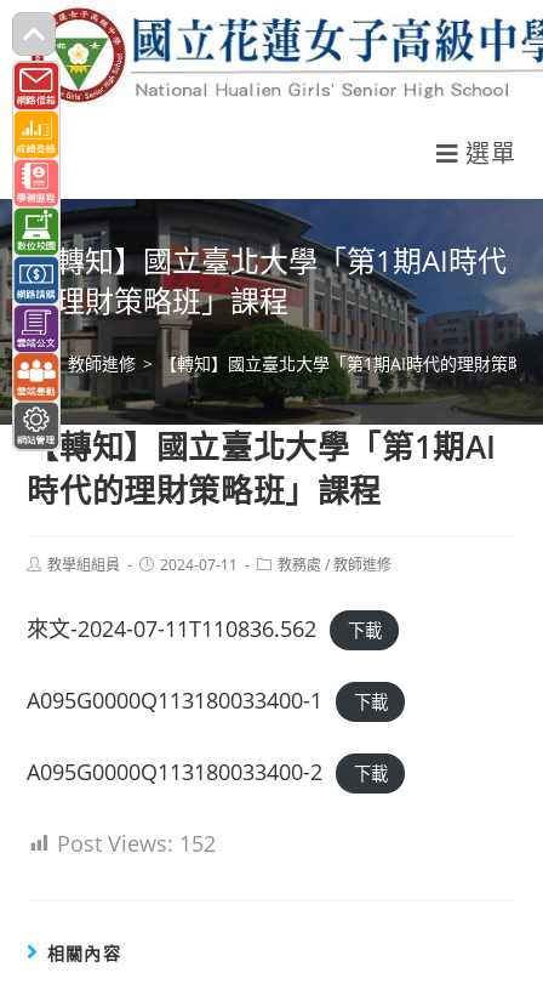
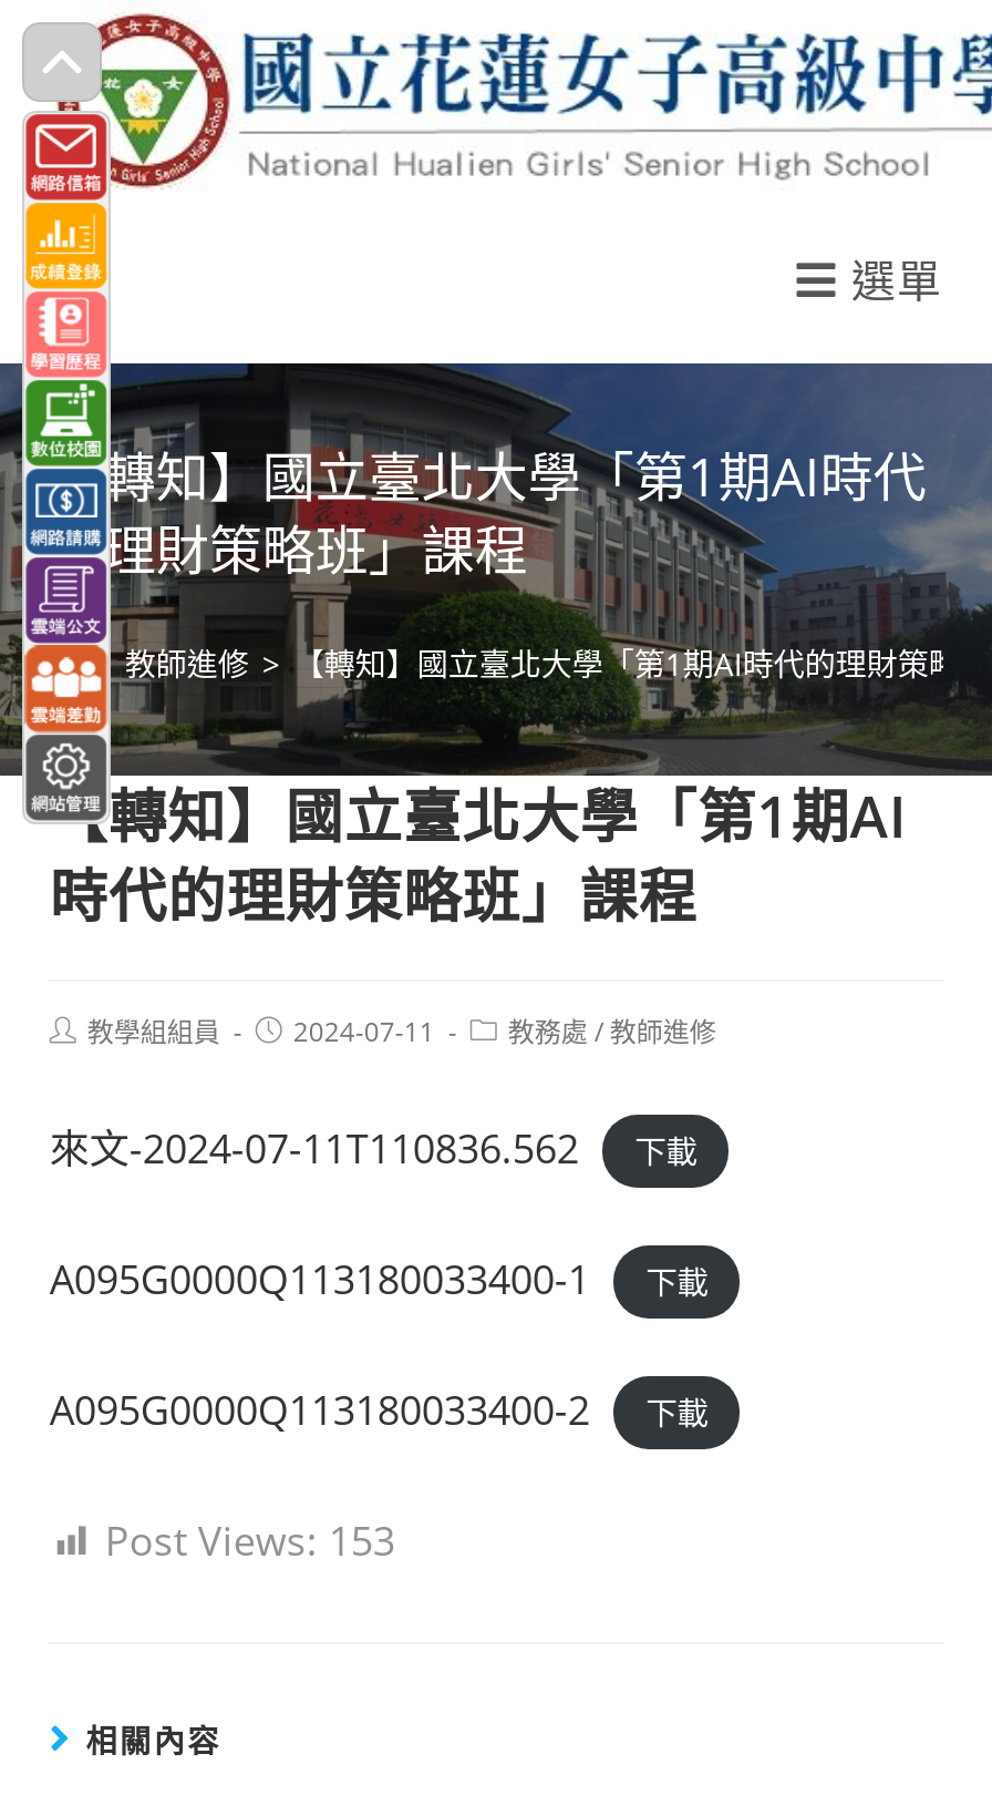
- Post Views: 152
+ Post Views: 153
